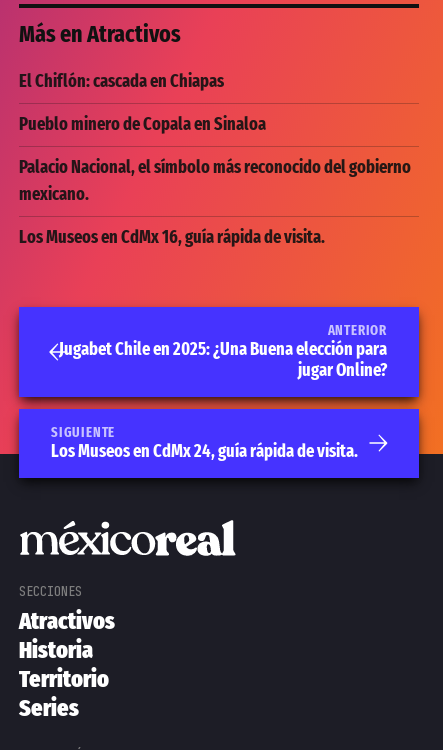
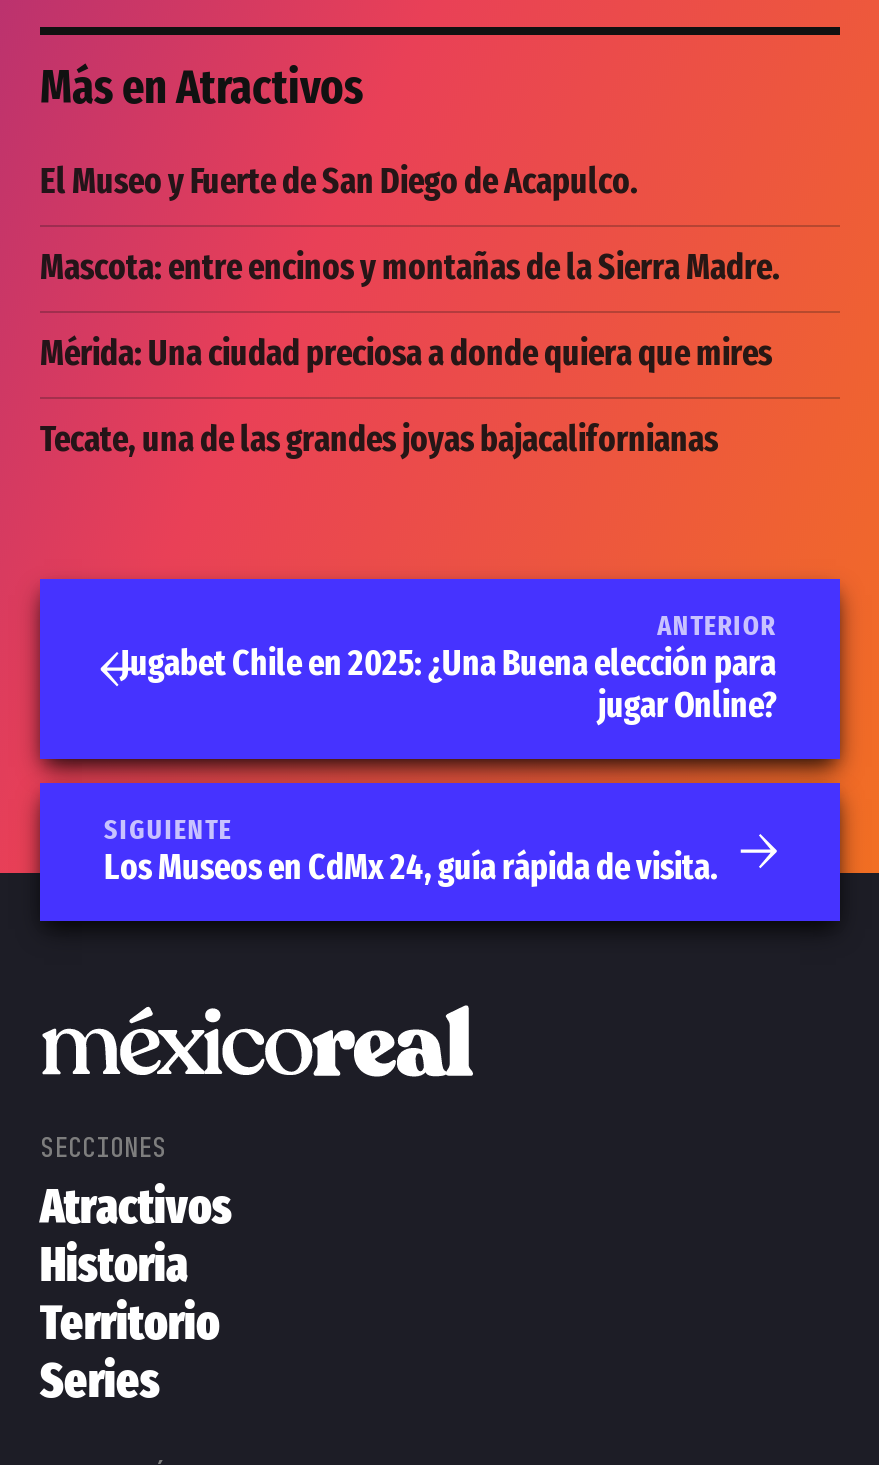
- El Chiflón: cascada en Chiapas
+ El Museo y Fuerte de San Diego de Acapulco.

- Pueblo minero de Copala en Sinaloa
+ Mascota: entre encinos y montañas de la Sierra Madre.

- Palacio Nacional, el símbolo más reconocido del gobierno
- mexicano.
+ Mérida: Una ciudad preciosa a donde quiera que mires

- Los Museos en CdMx 16, guía rápida de visita.
+ Tecate, una de las grandes joyas bajacalifornianas
